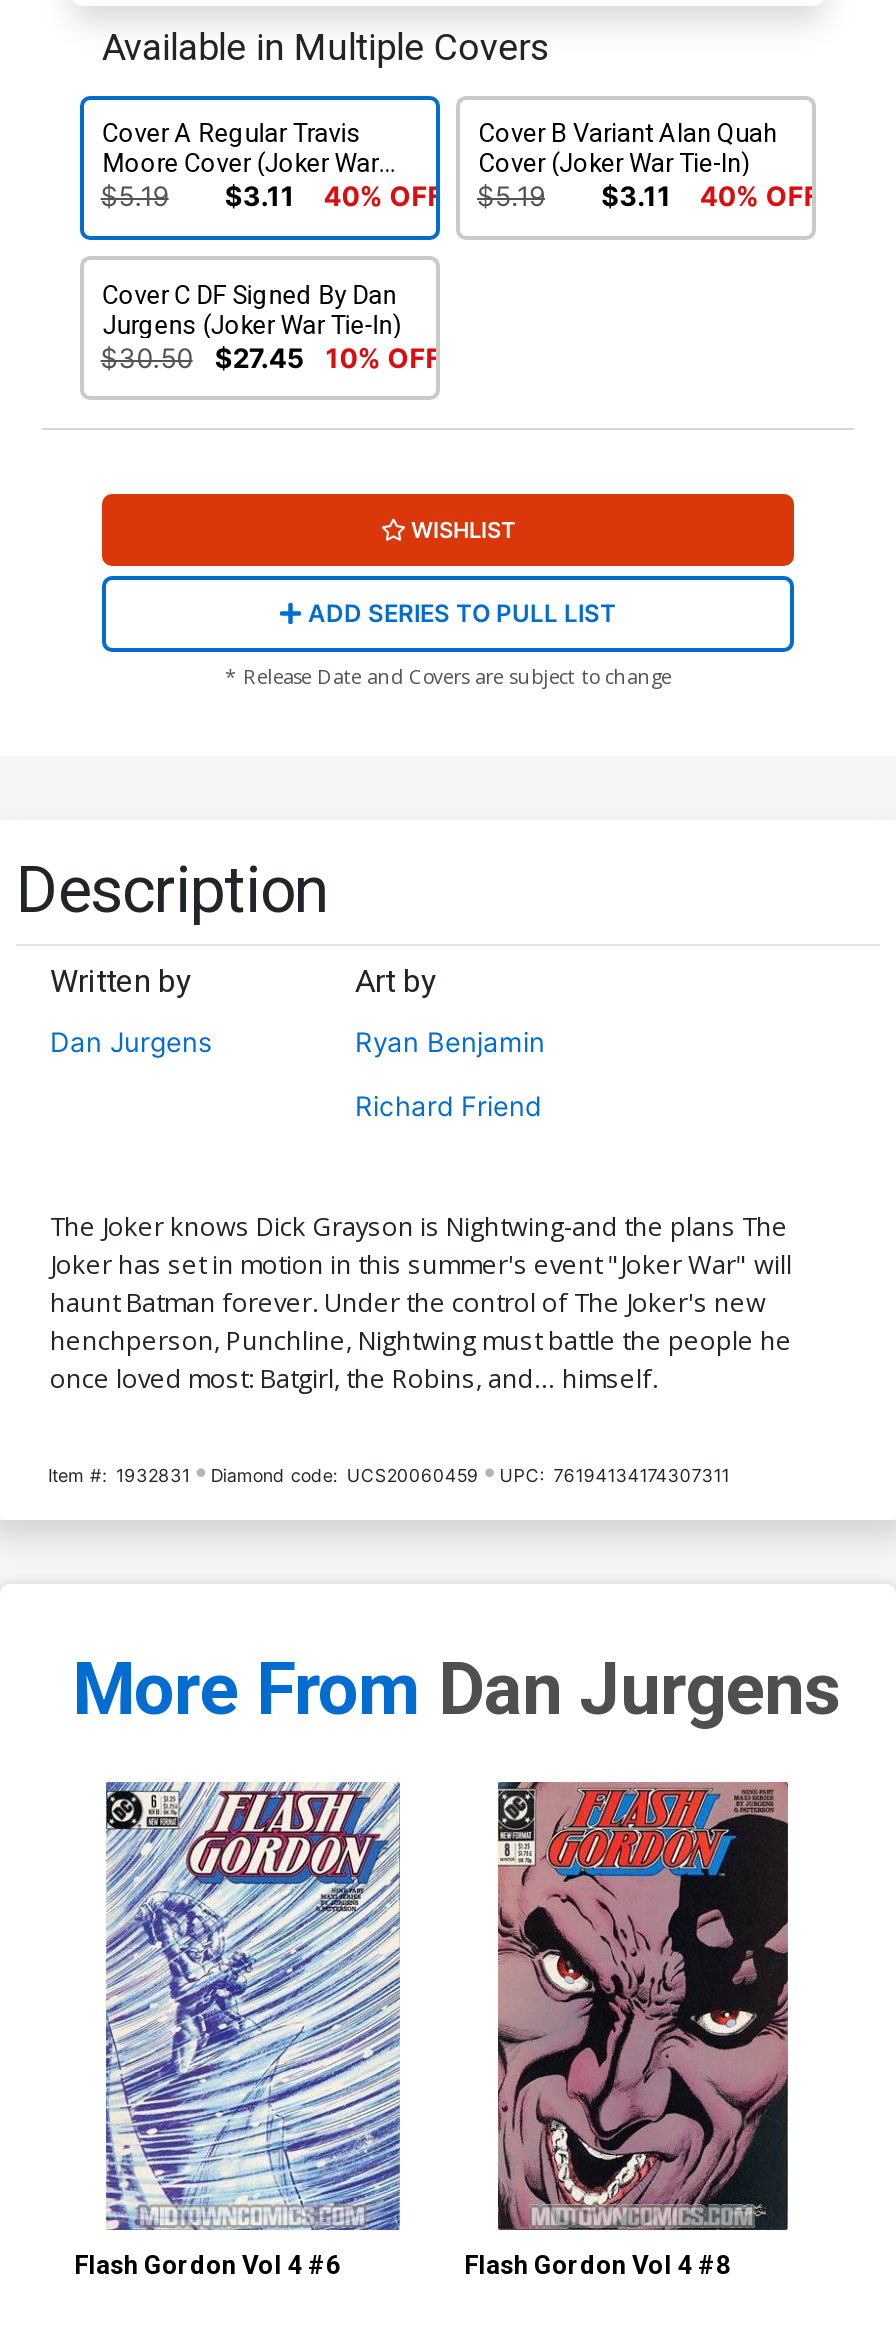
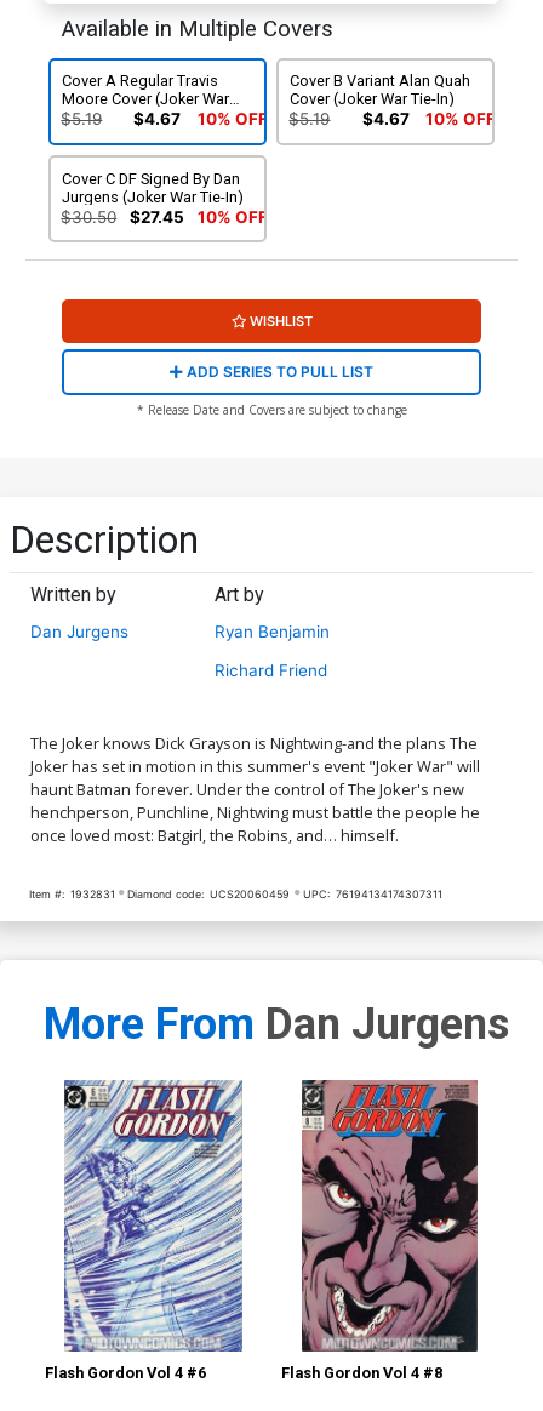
- $3.11
+ $4.67

- 40% OFF
+ 10% OFF

- $3.11
+ $4.67

- 40% OFF
+ 10% OFF
